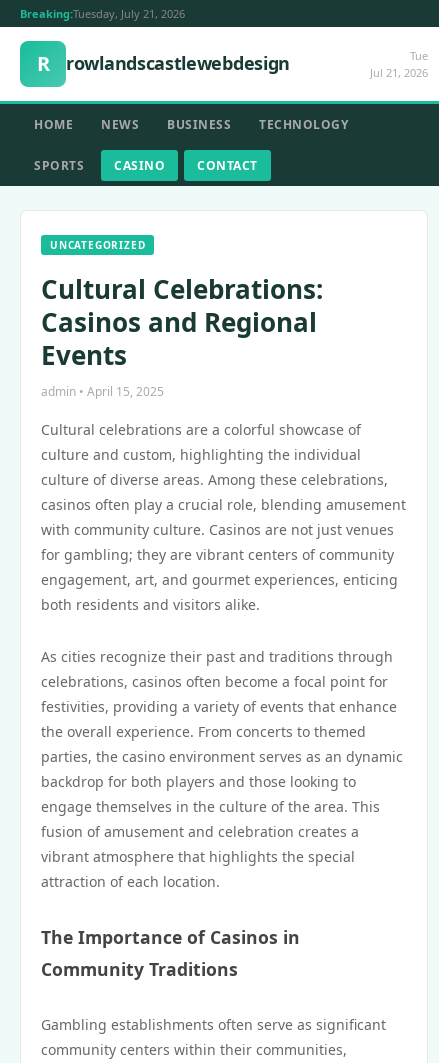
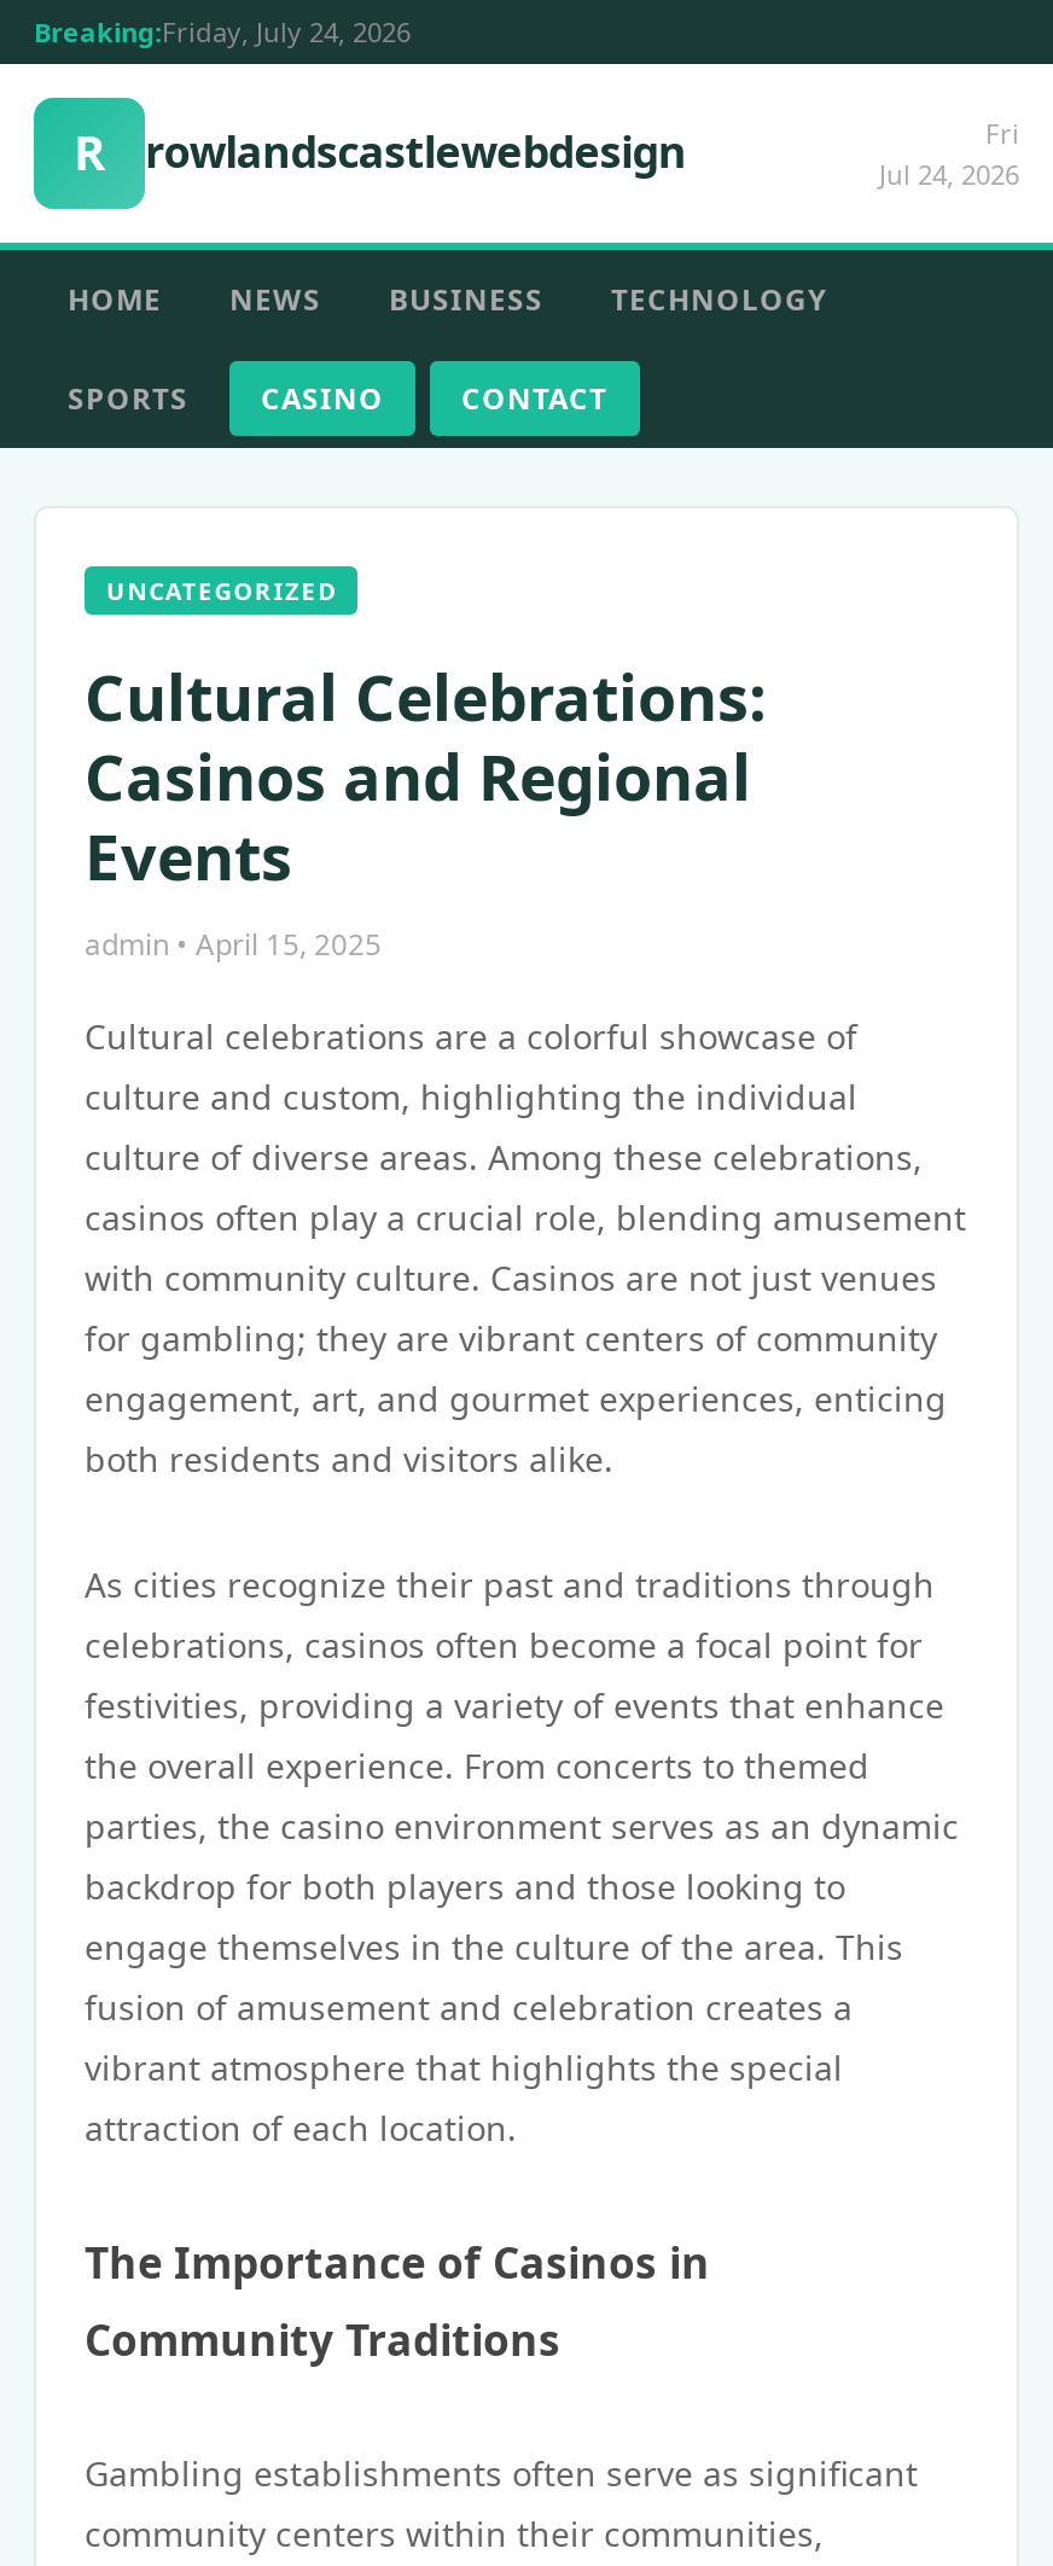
- Breaking:Tuesday, July 21, 2026
+ Breaking:Friday, July 24, 2026

- Tue
- Jul 21, 2026
+ Fri
+ Jul 24, 2026
